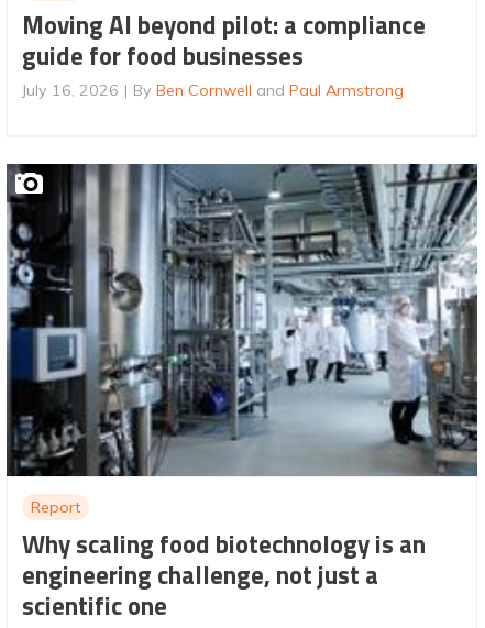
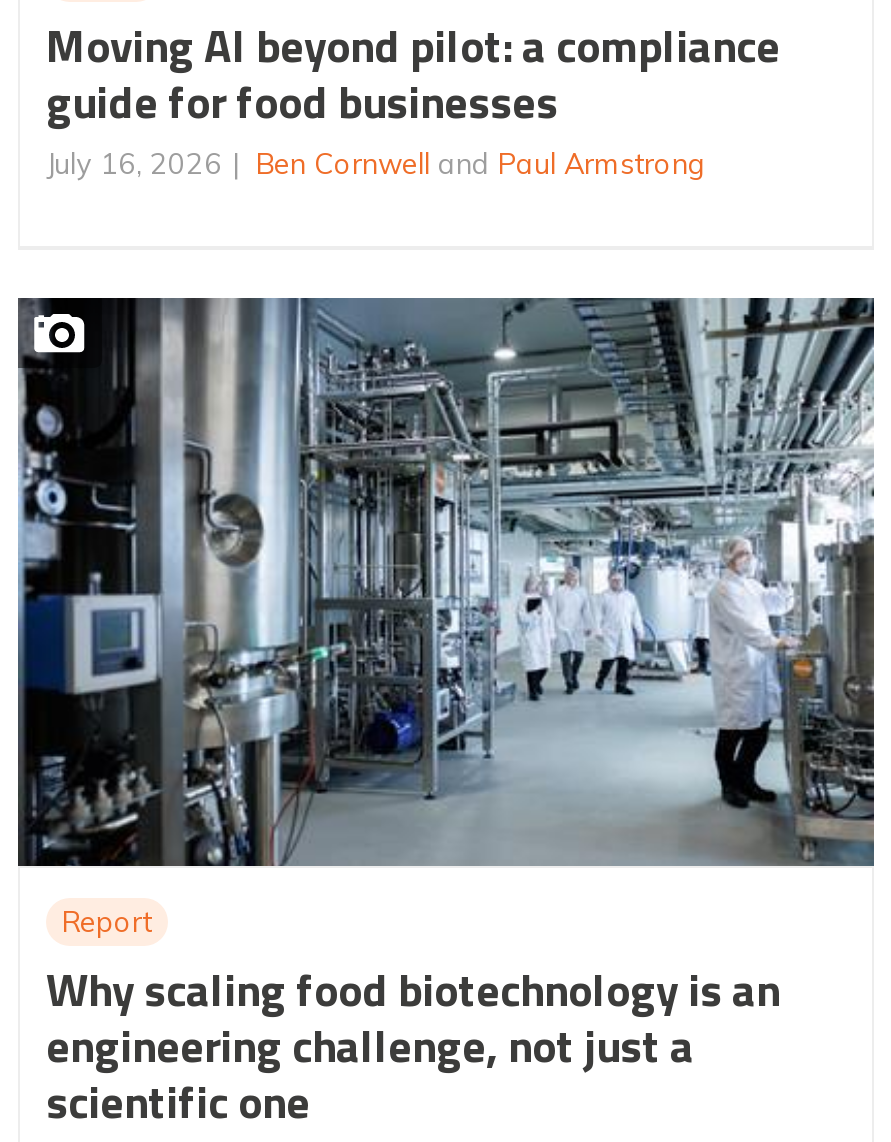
- By Ben Cornwell and Paul Armstrong
+ Ben Cornwell and Paul Armstrong
